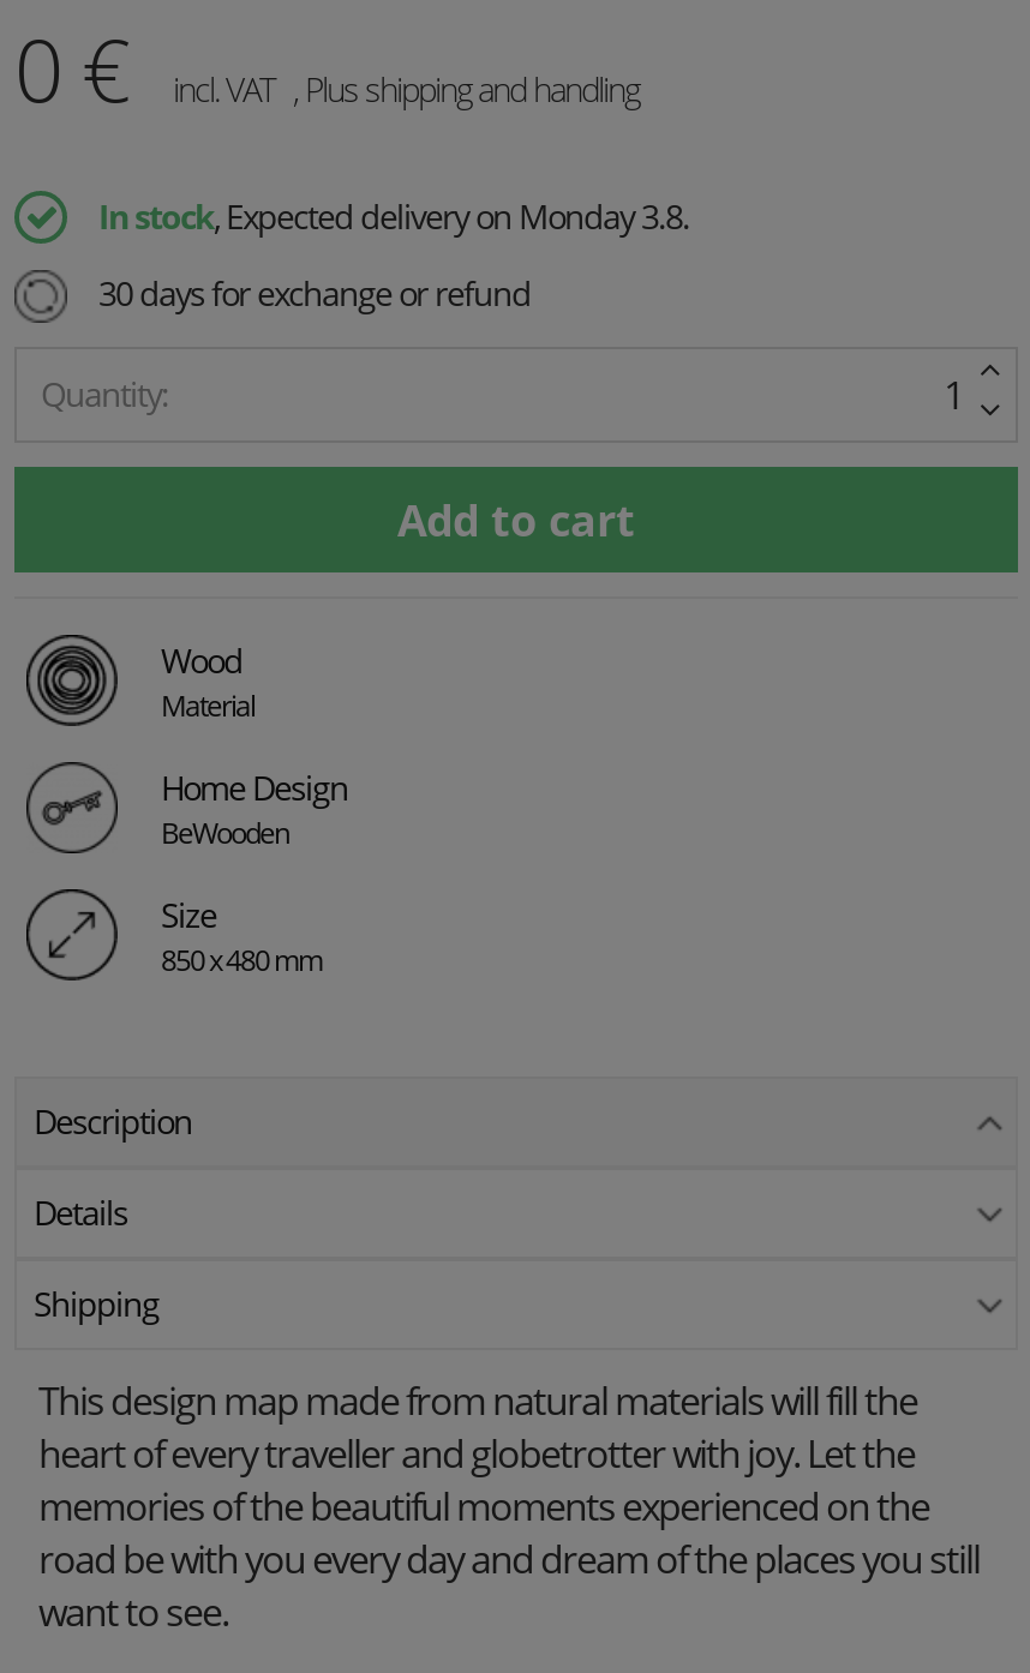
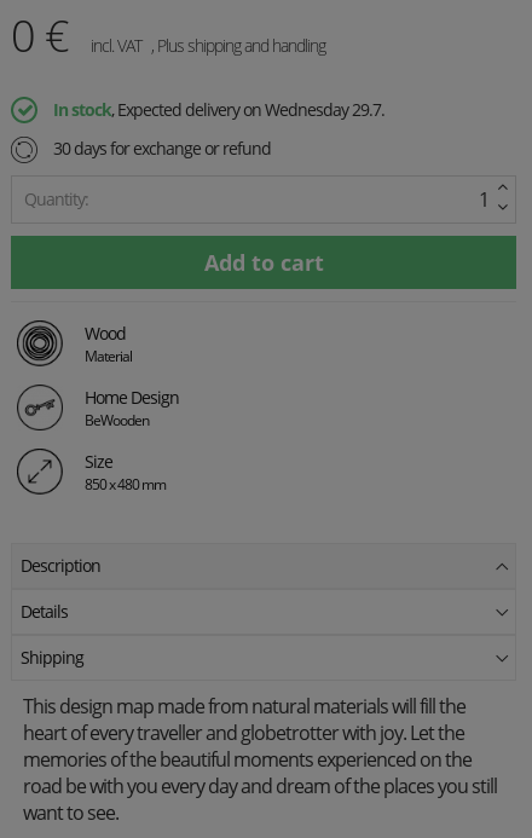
- In stock, Expected delivery on Monday 3.8.
+ In stock, Expected delivery on Wednesday 29.7.
